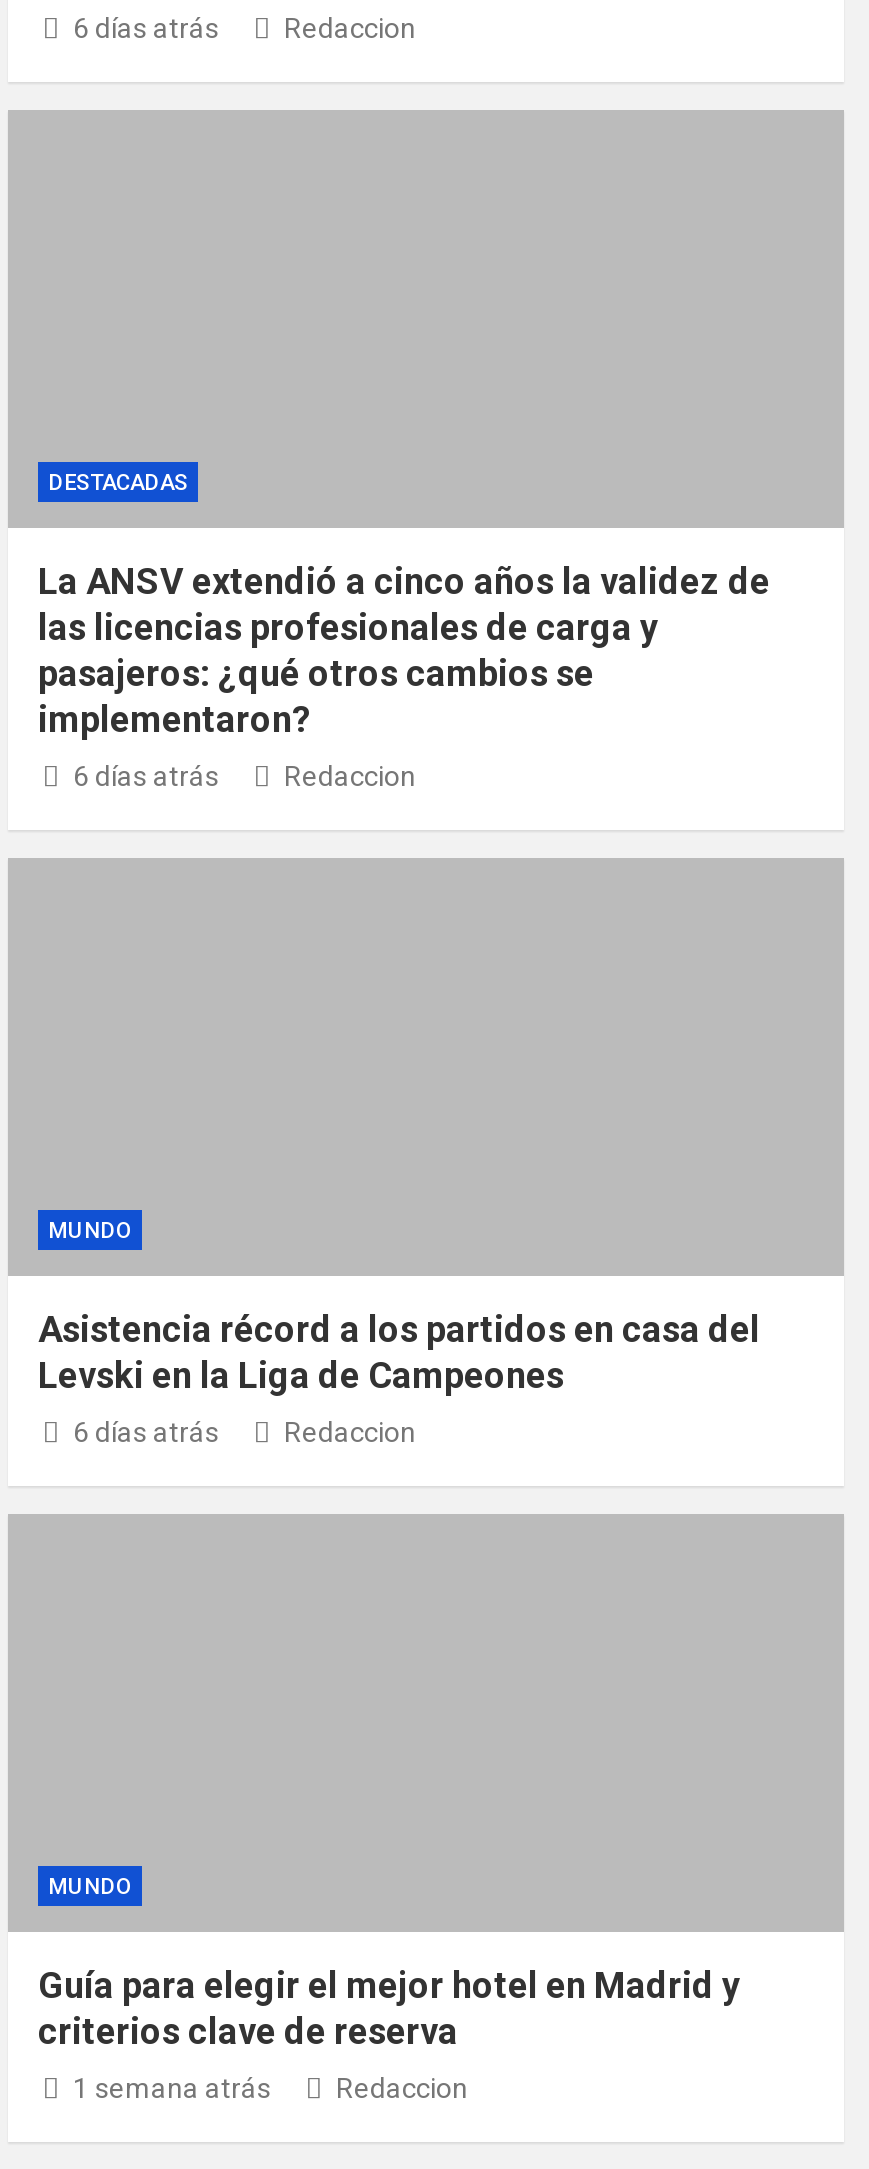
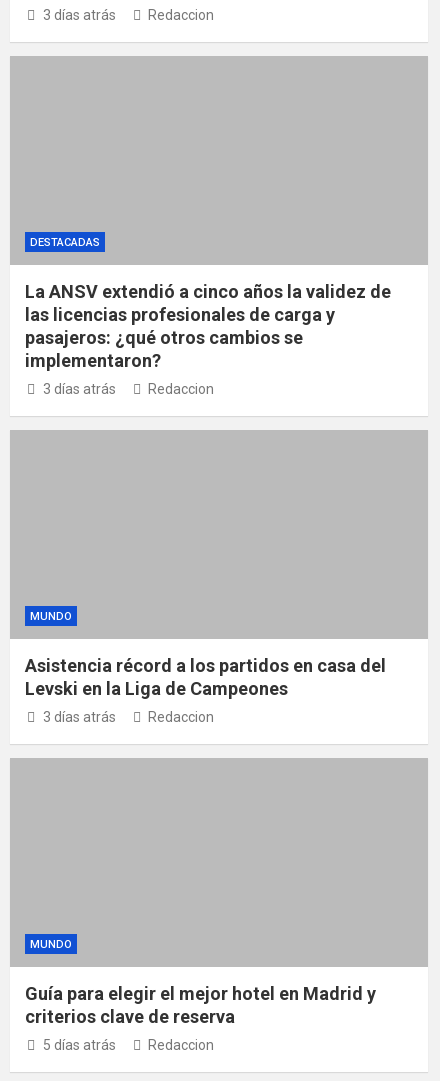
- 6 días atrás
+ 3 días atrás

- 6 días atrás
+ 3 días atrás

- 6 días atrás
+ 3 días atrás

- 1 semana atrás
+ 5 días atrás
